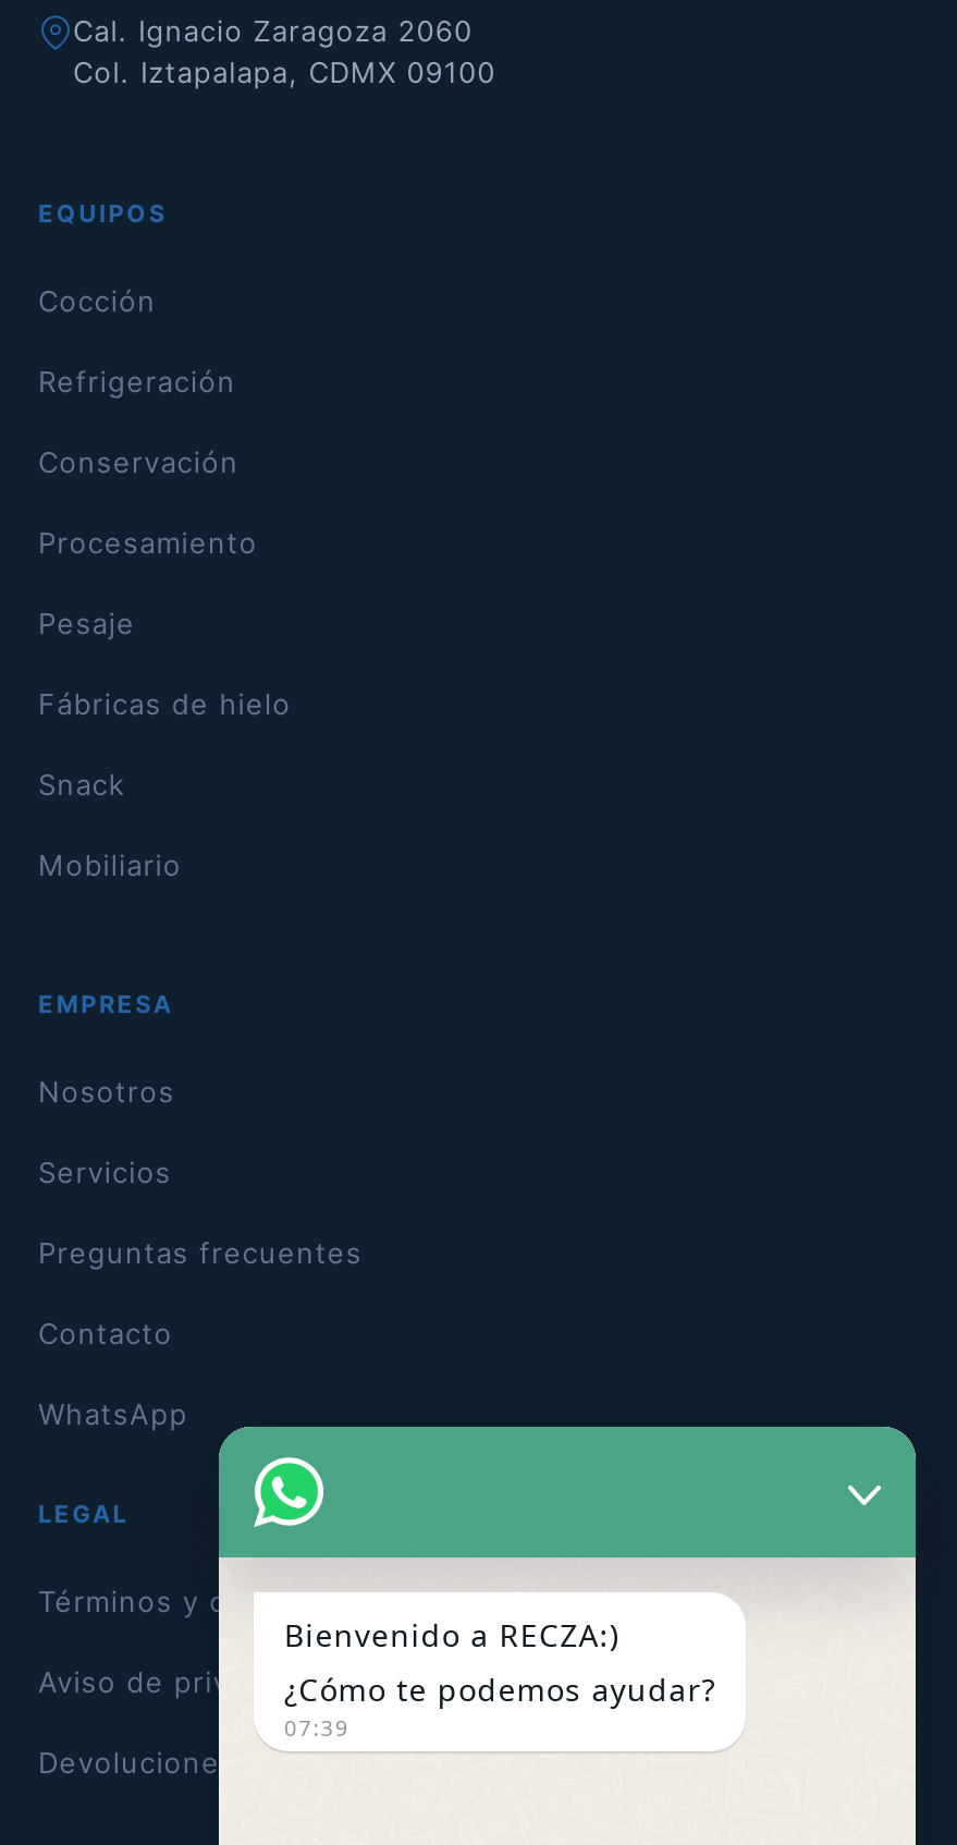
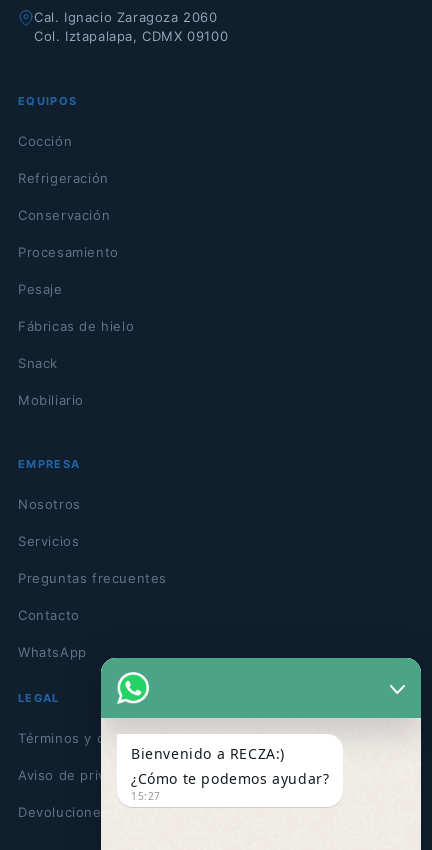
- 07:39
+ 15:27
